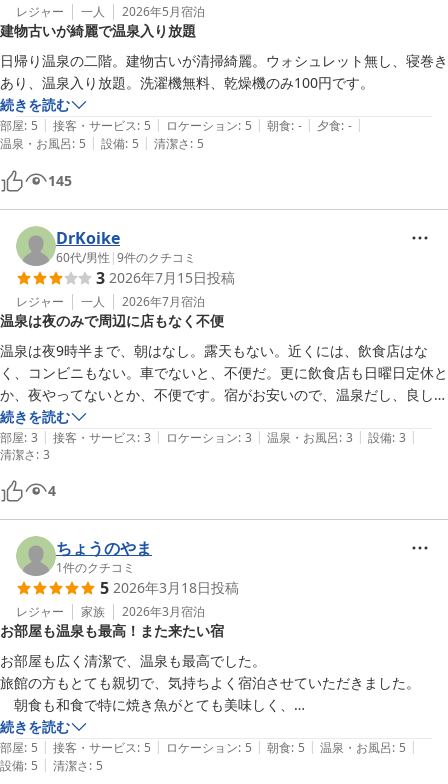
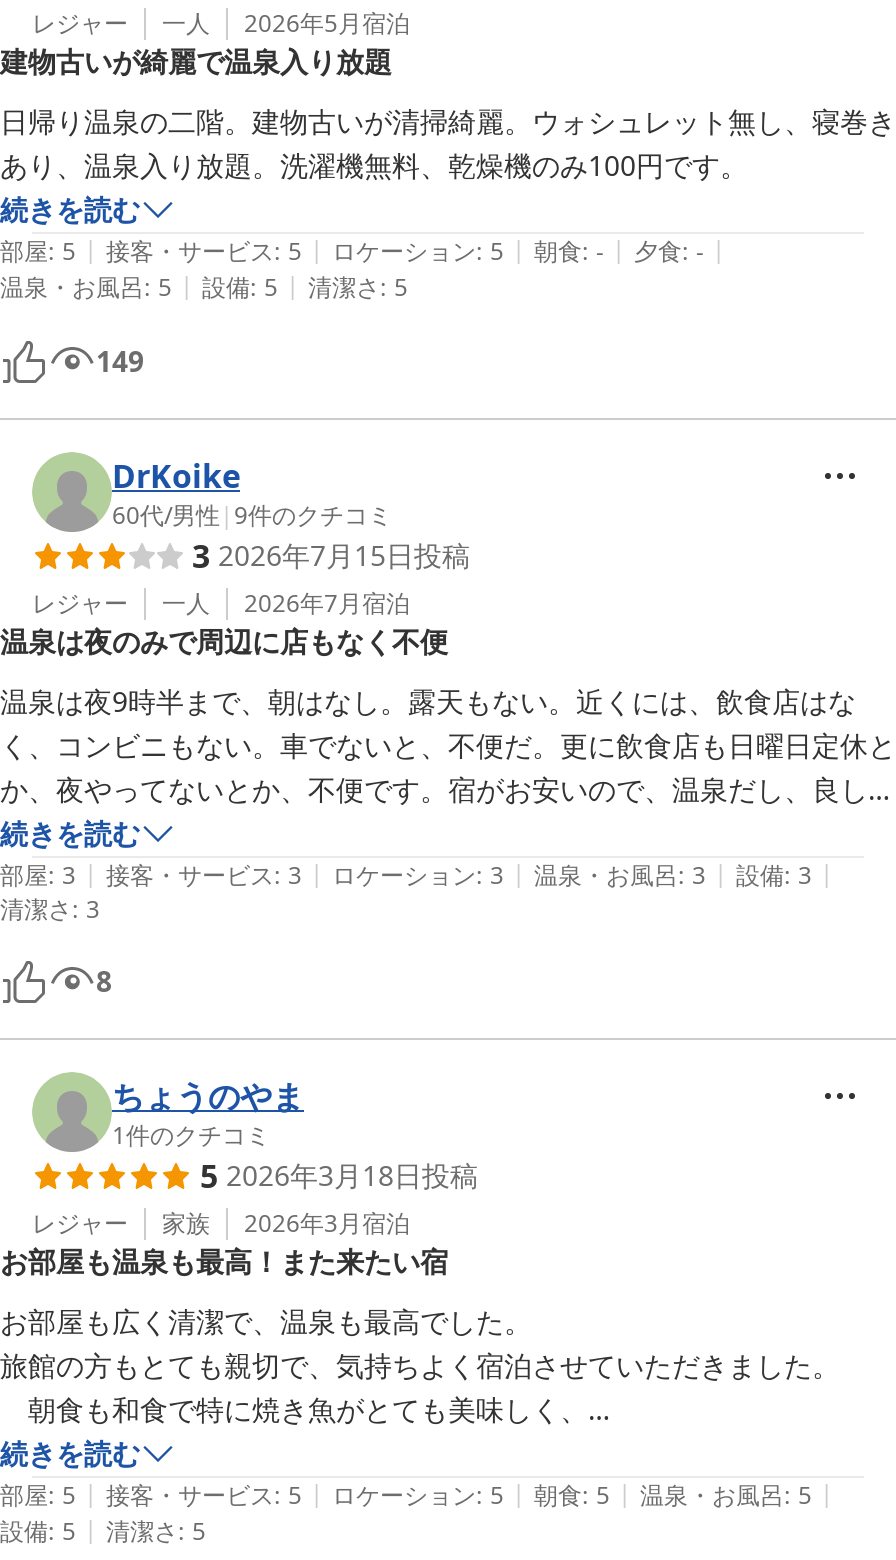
- 145
+ 149

- 4
+ 8
